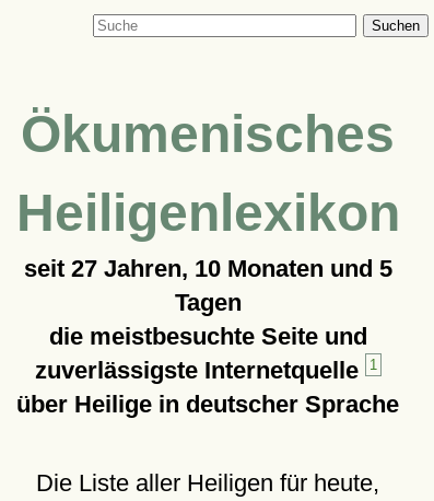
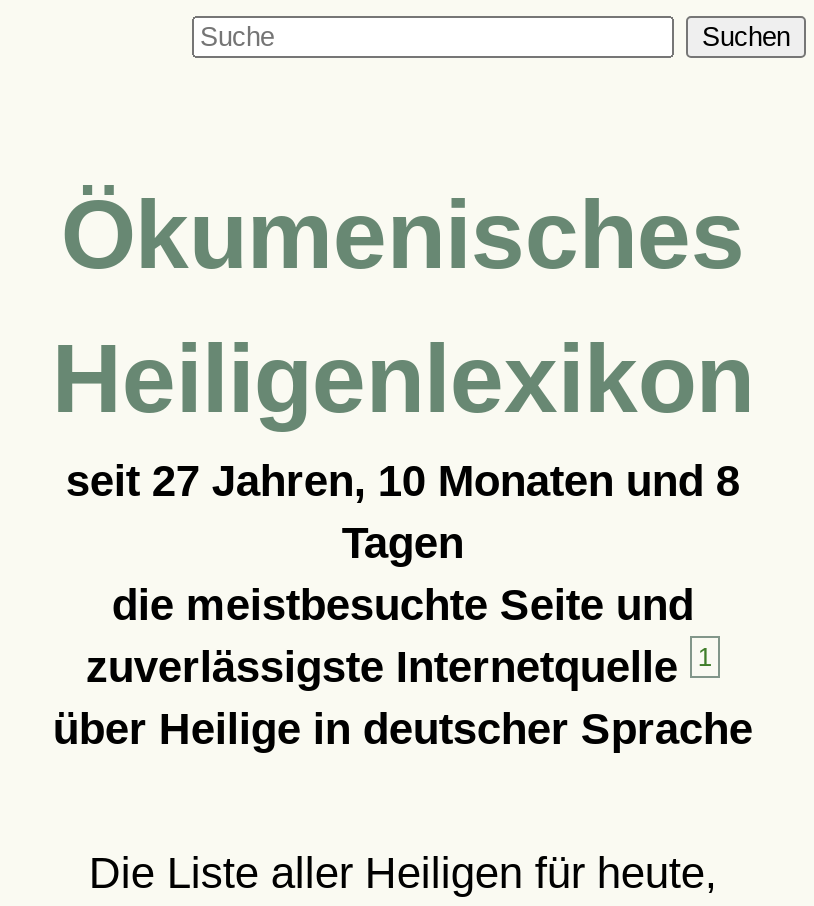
- seit 27 Jahren, 10 Monaten und 5
+ seit 27 Jahren, 10 Monaten und 8
